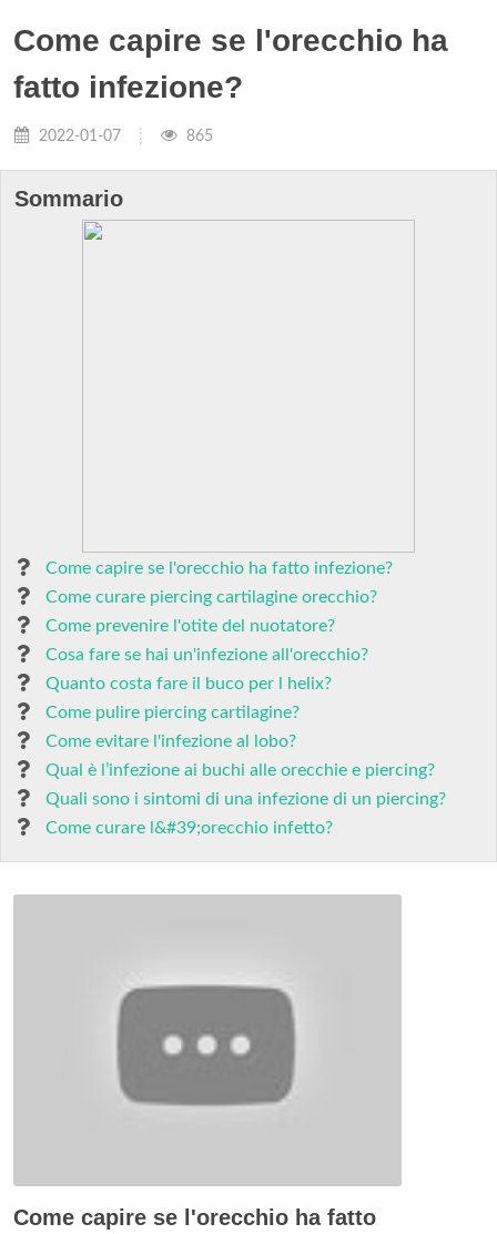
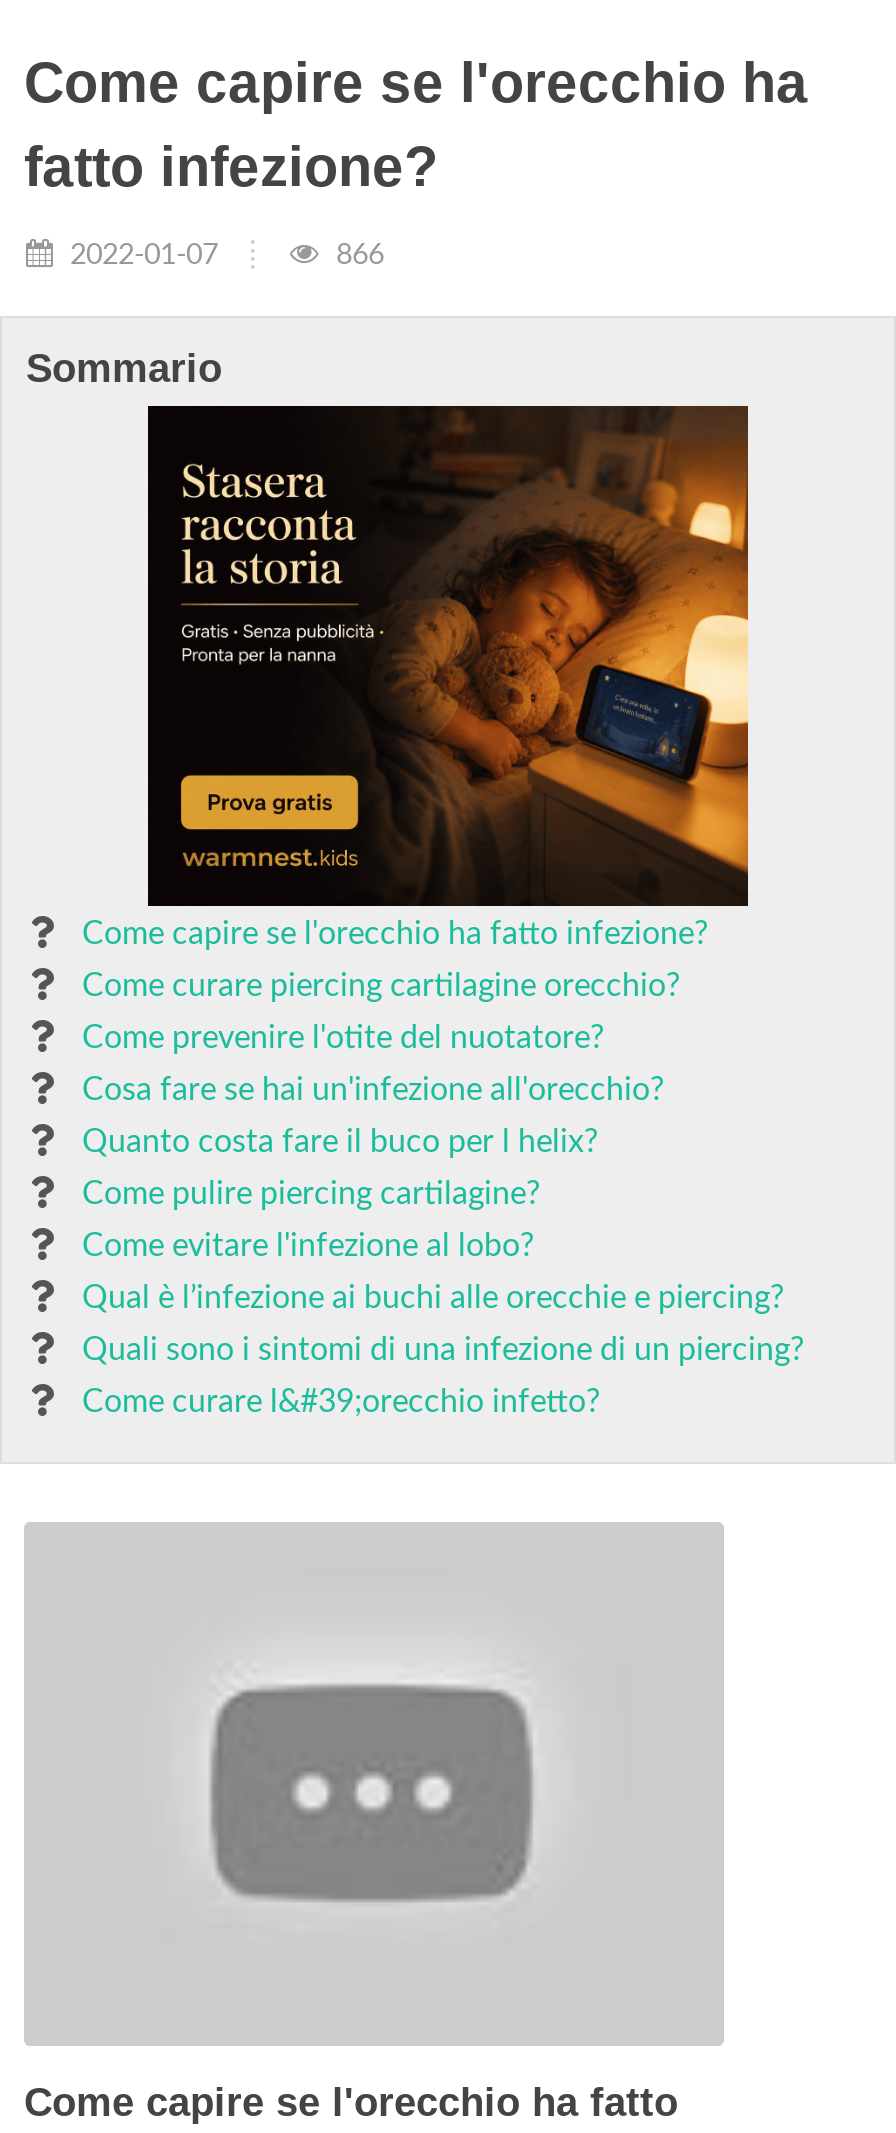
- 865
+ 866

+ [image]
